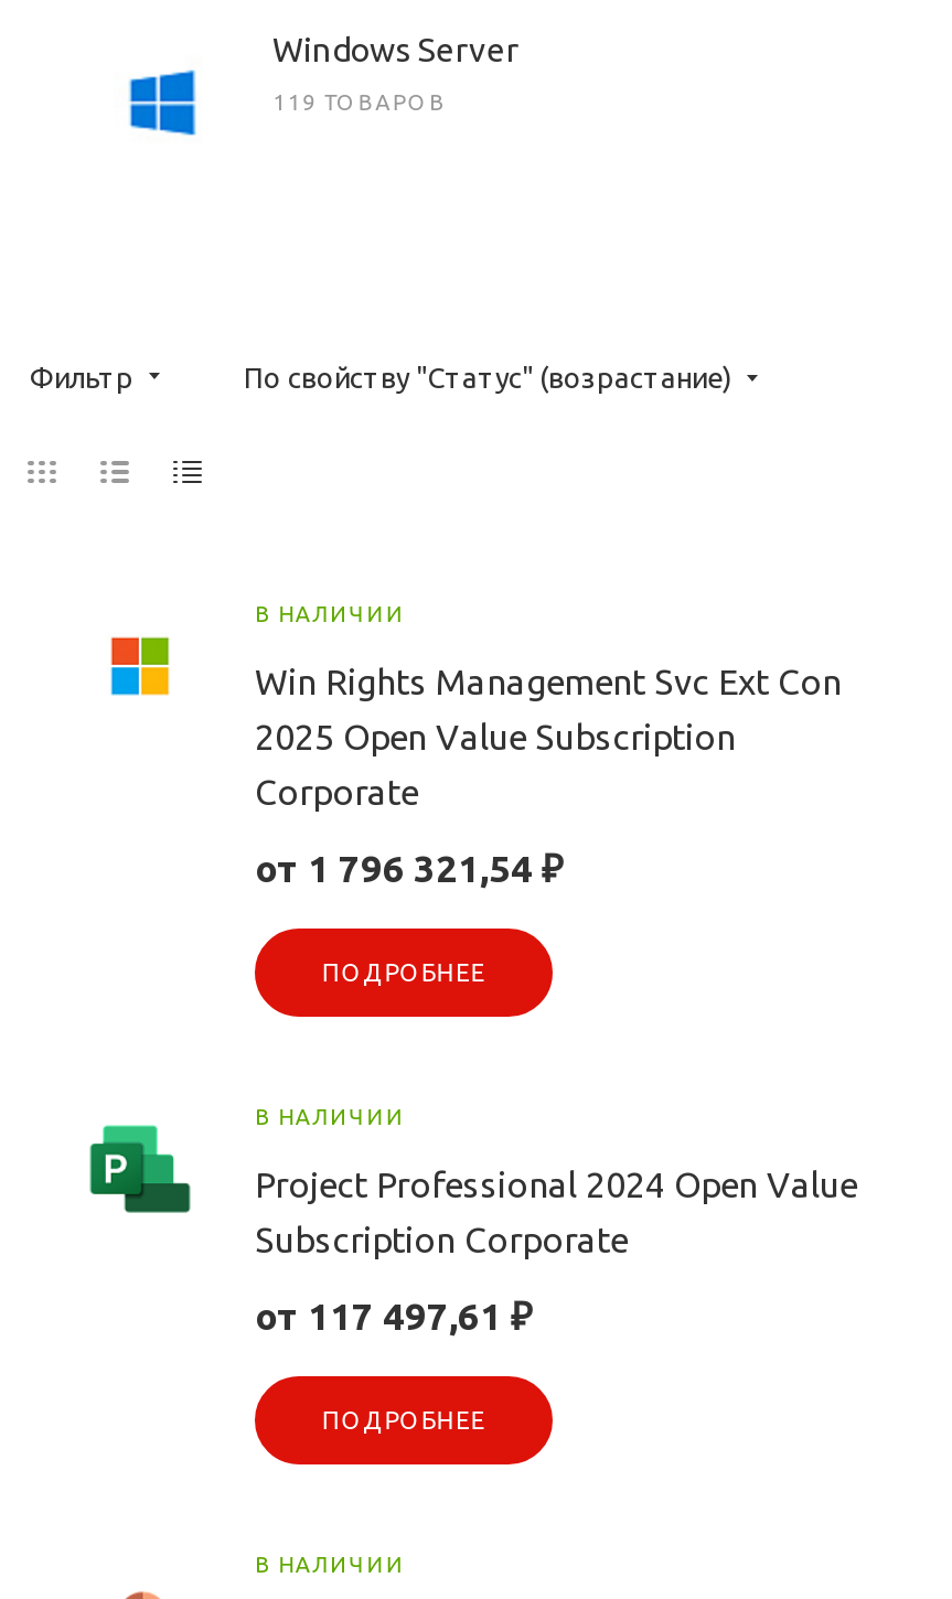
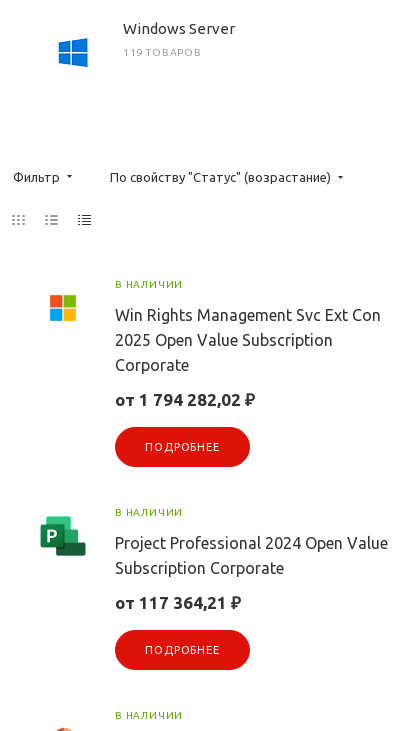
- от 1 796 321,54 ₽
+ от 1 794 282,02 ₽

- от 117 497,61 ₽
+ от 117 364,21 ₽
